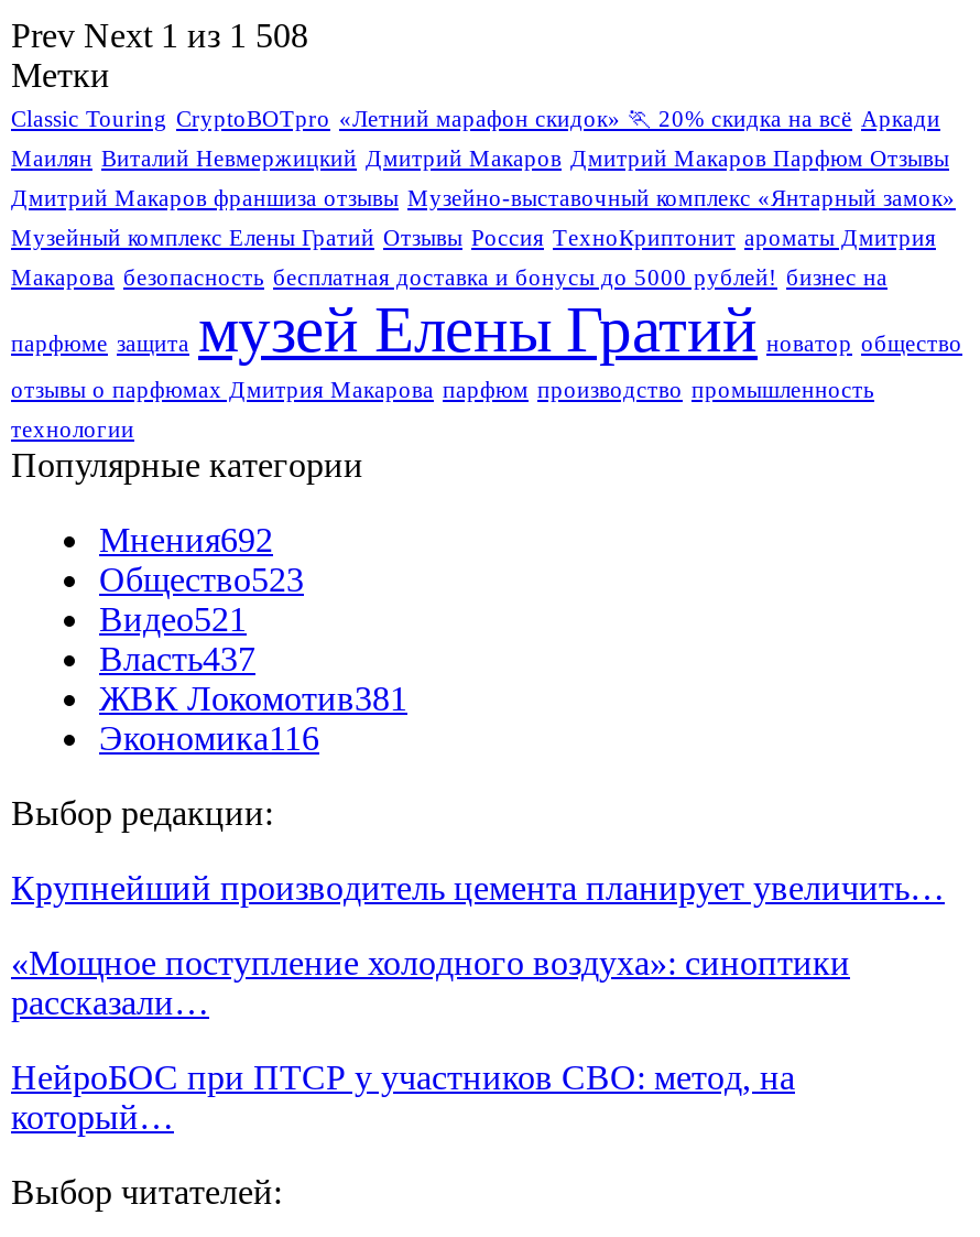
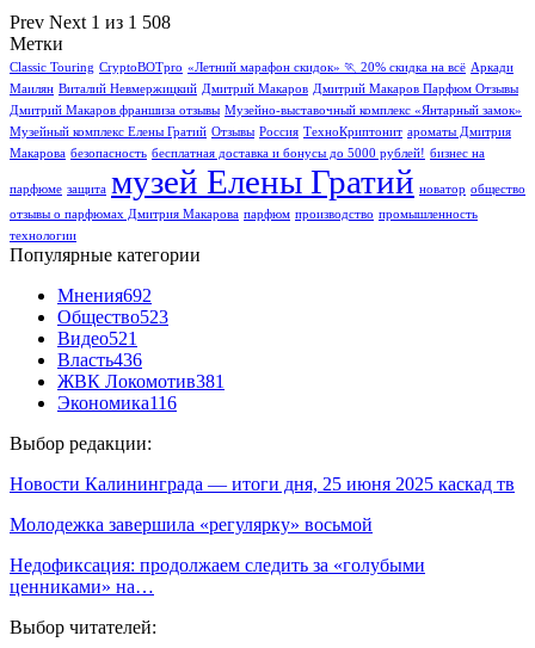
- Власть437
+ Власть436

- Крупнейший производитель цемента планирует увеличить…
+ Новости Калининграда — итоги дня, 25 июня 2025 каскад тв

- «Мощное поступление холодного воздуха»: синоптики
- рассказали…
+ Молодежка завершила «регулярку» восьмой

- НейроБОС при ПТСР у участников СВО: метод, на
- который…
+ Недофиксация: продолжаем следить за «голубыми
+ ценниками» на…
